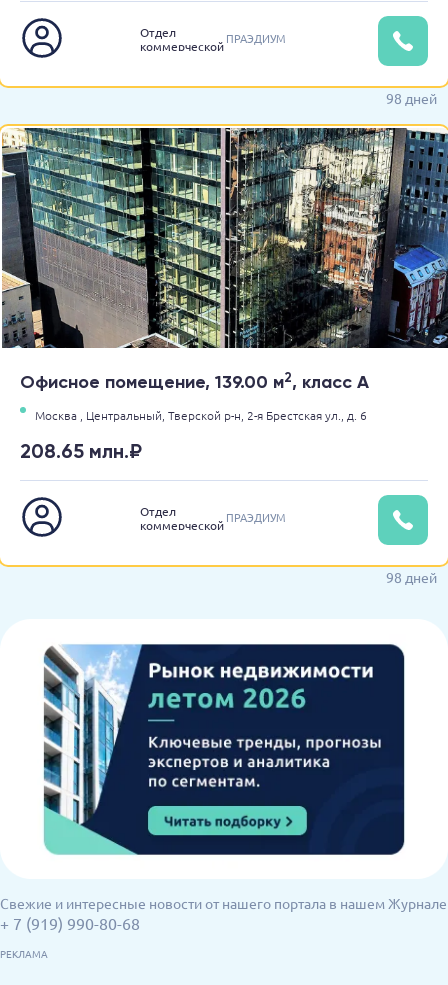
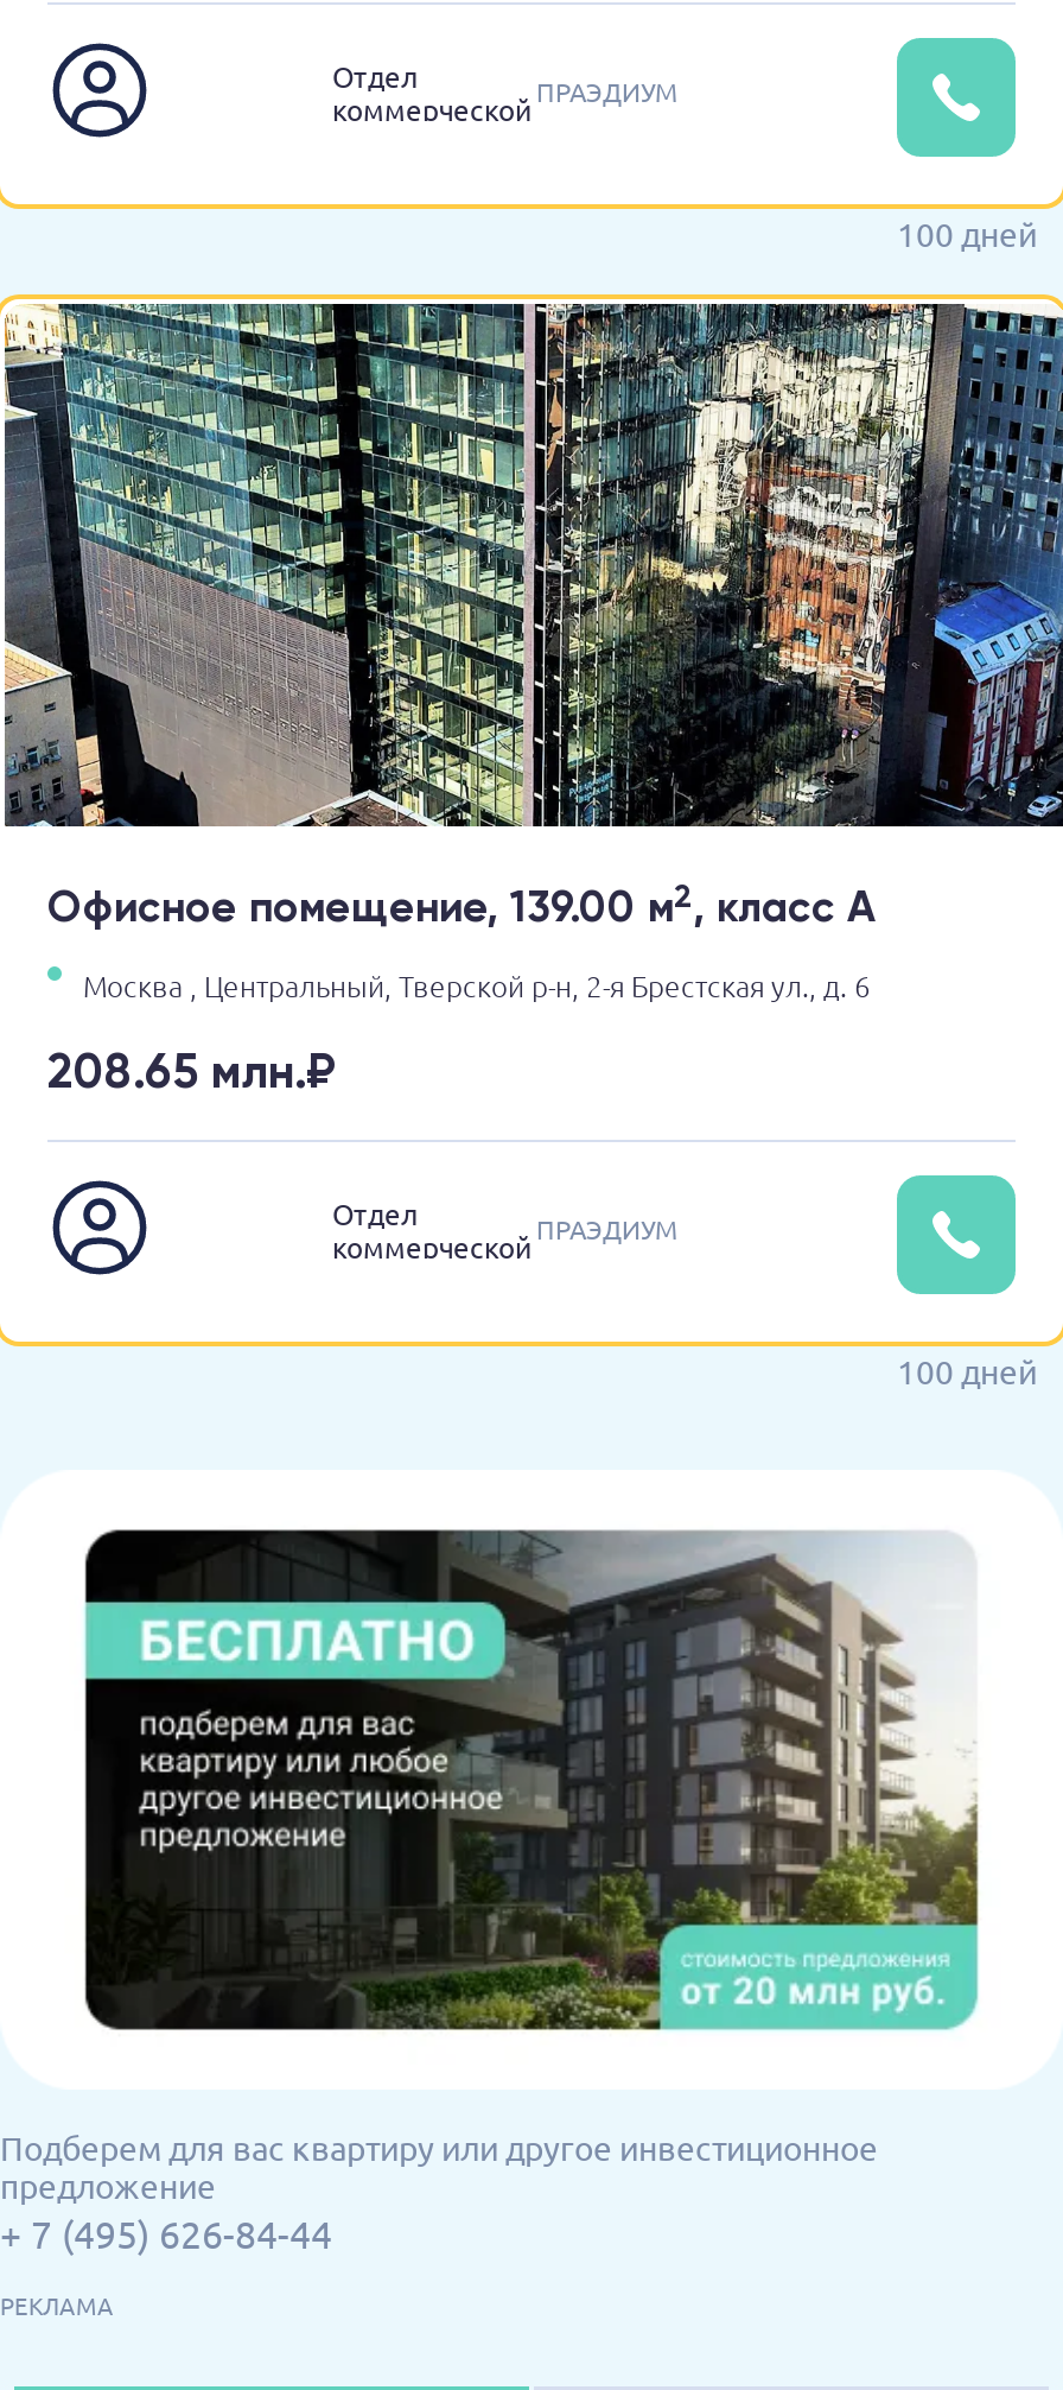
- 98 дней
+ 100 дней

- 98 дней
+ 100 дней

- [image]
- Свежие и интересные новости от нашего портала в нашем Журнале
- + 7 (919) 990-80-68
+ [image]
+ Подберем для вас квартиру или другое инвестиционное
+ предложение
+ + 7 (495) 626-84-44
